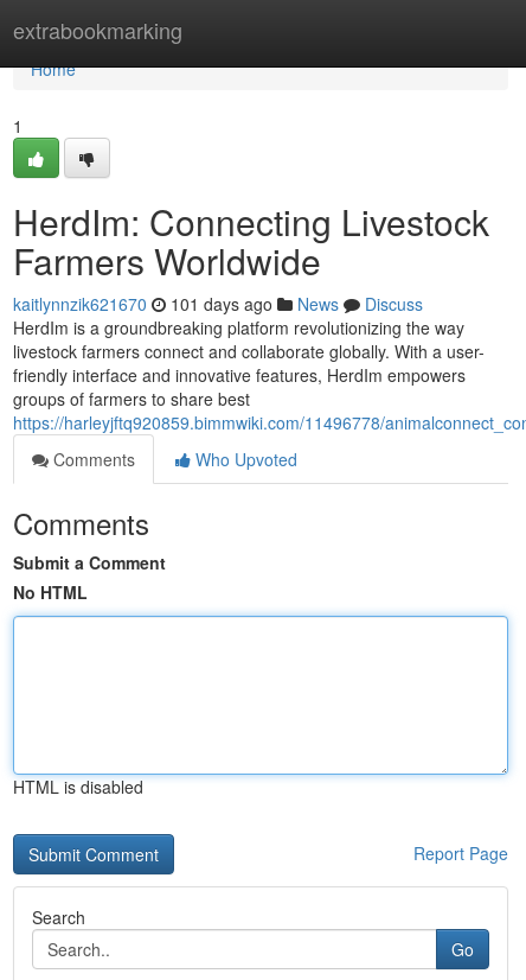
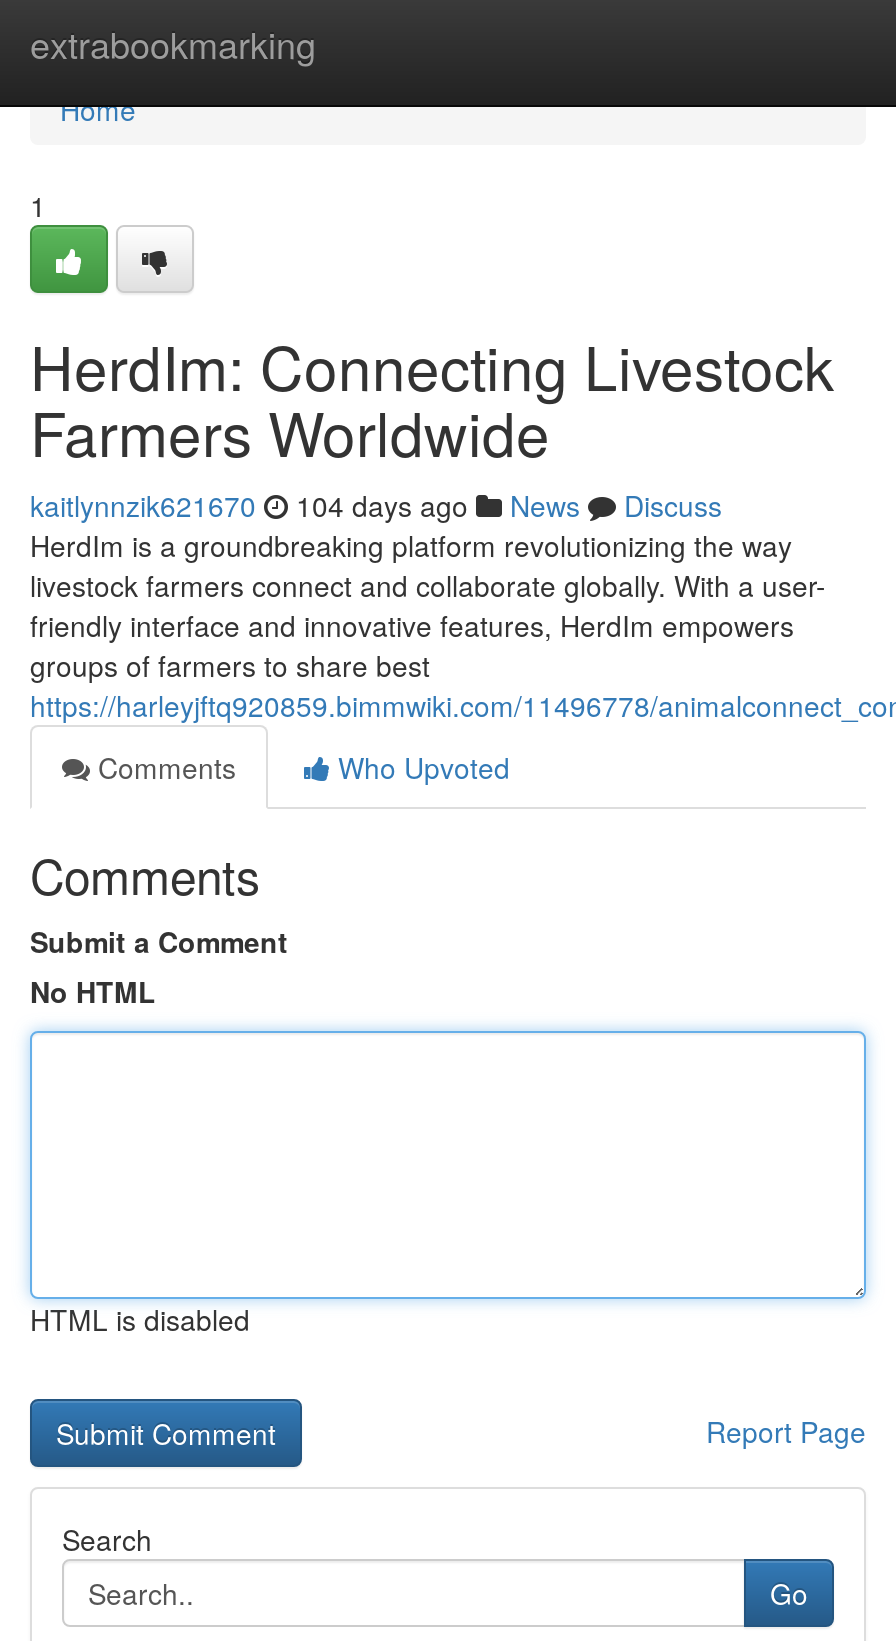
- kaitlynnzik621670 101 days ago News Discuss
+ kaitlynnzik621670 104 days ago News Discuss
